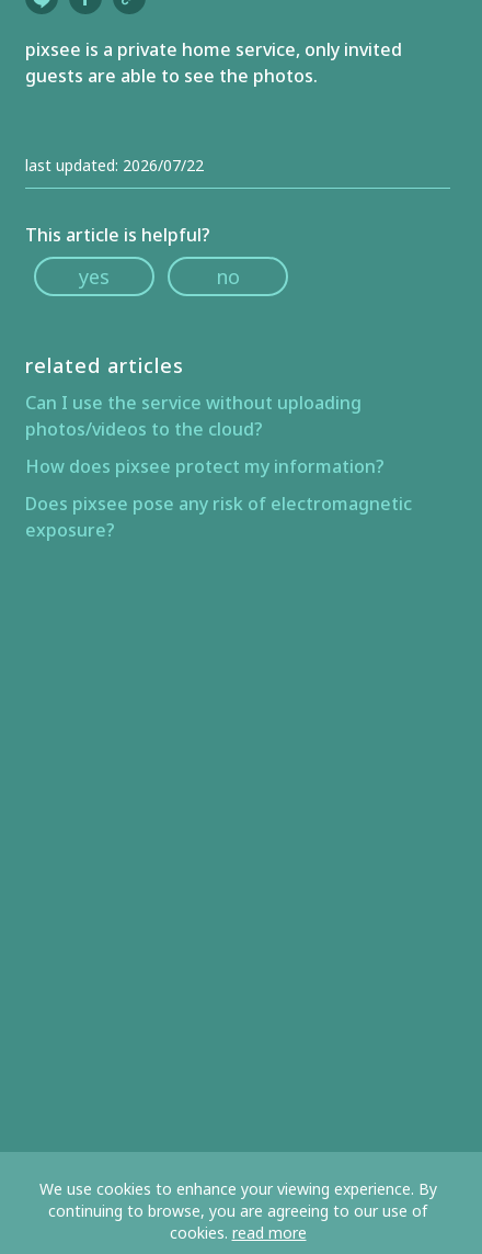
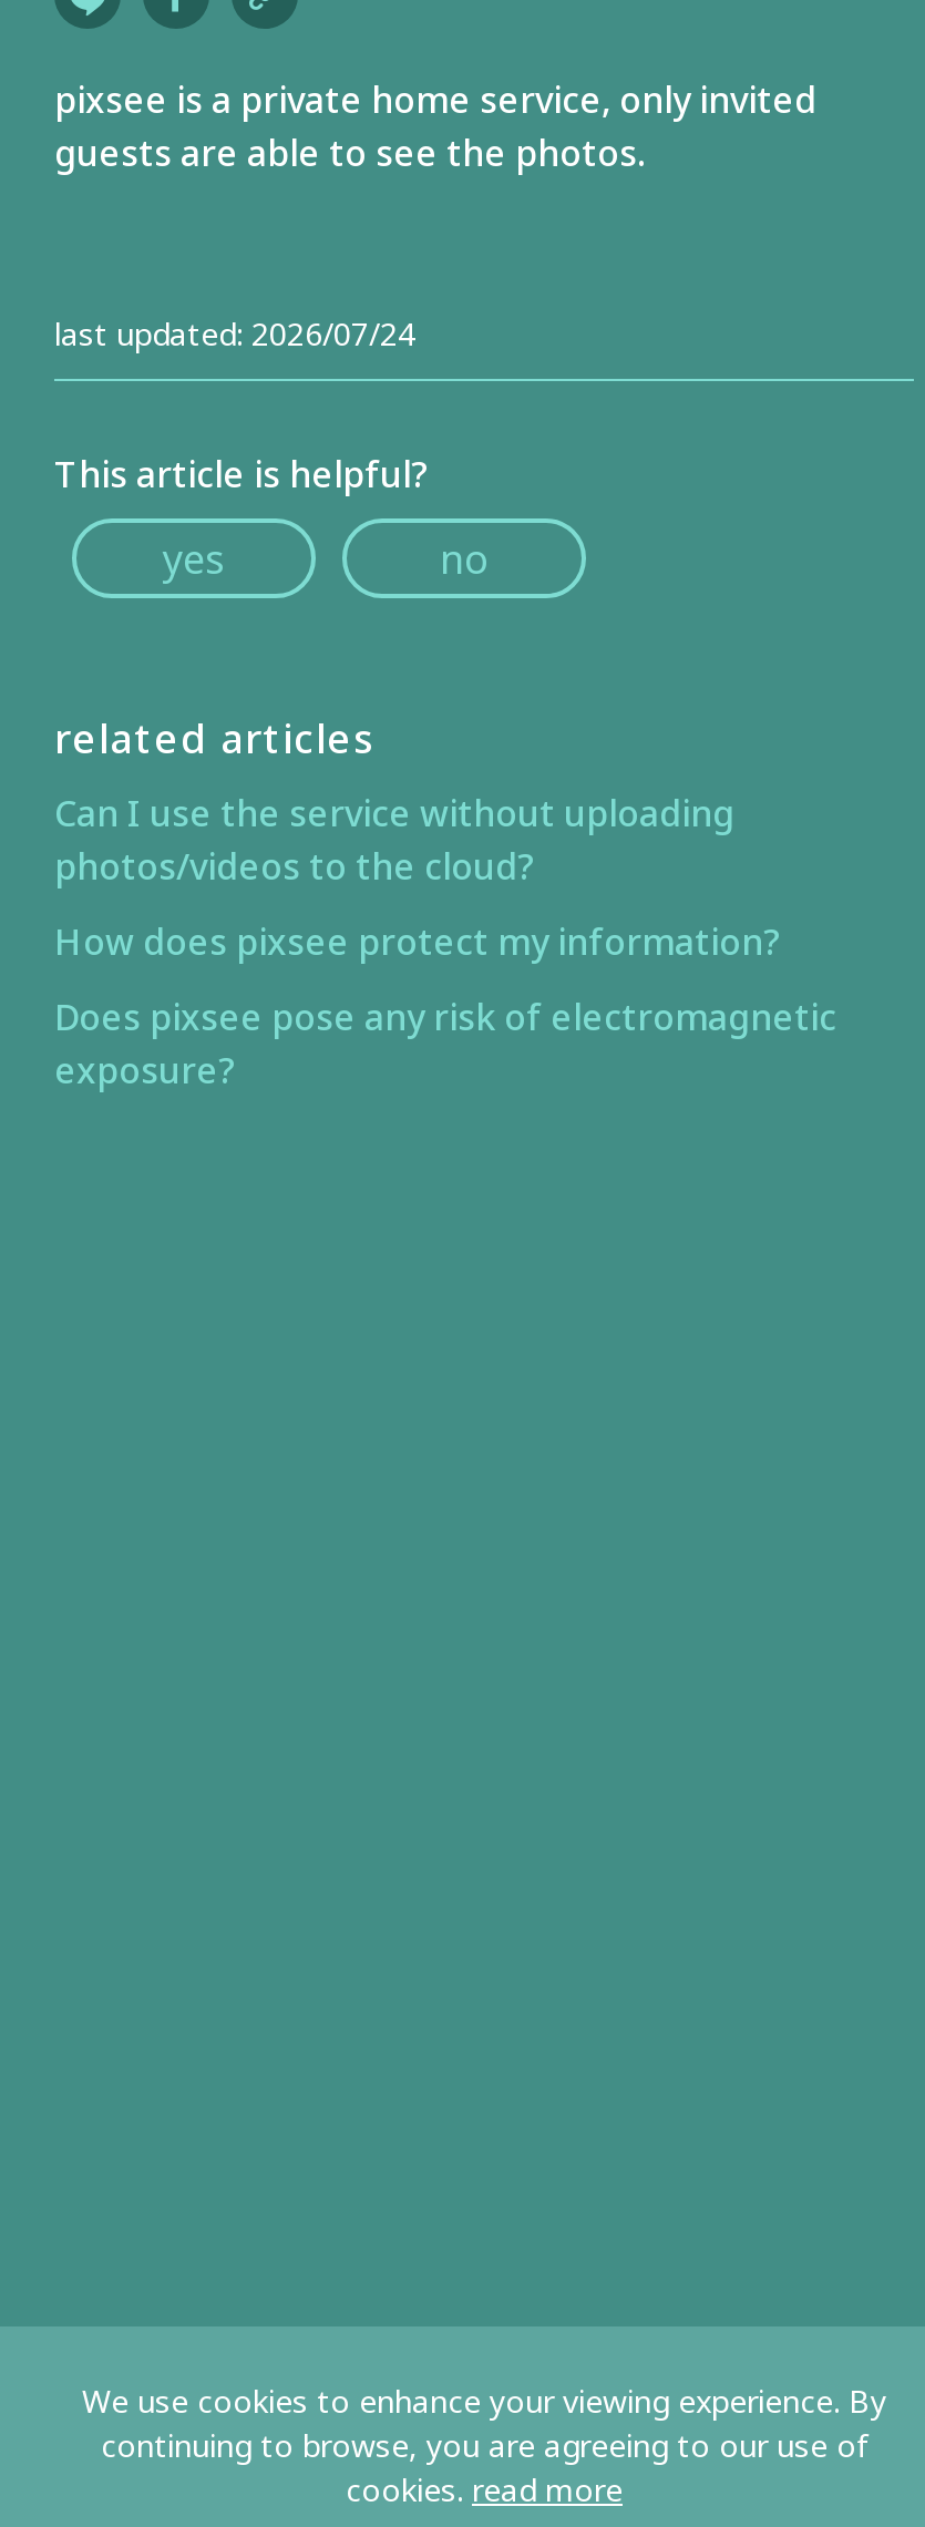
- last updated: 2026/07/22
+ last updated: 2026/07/24
